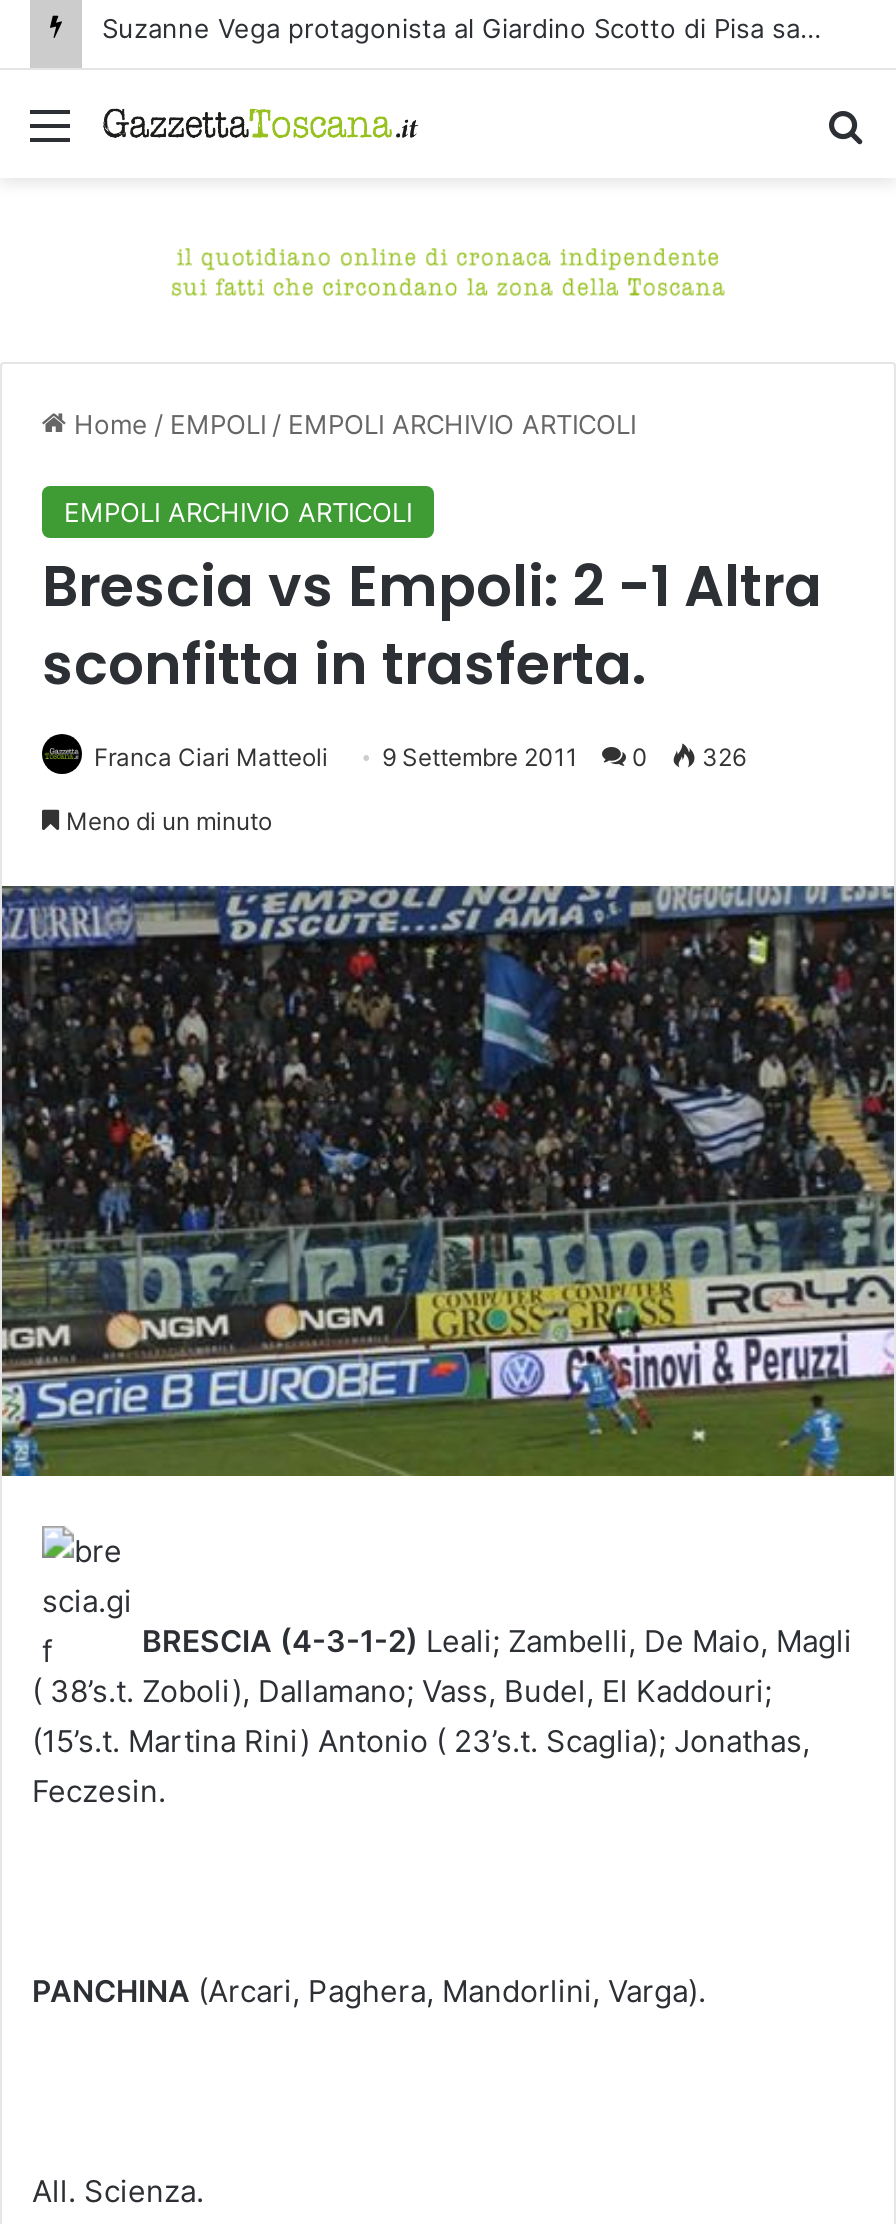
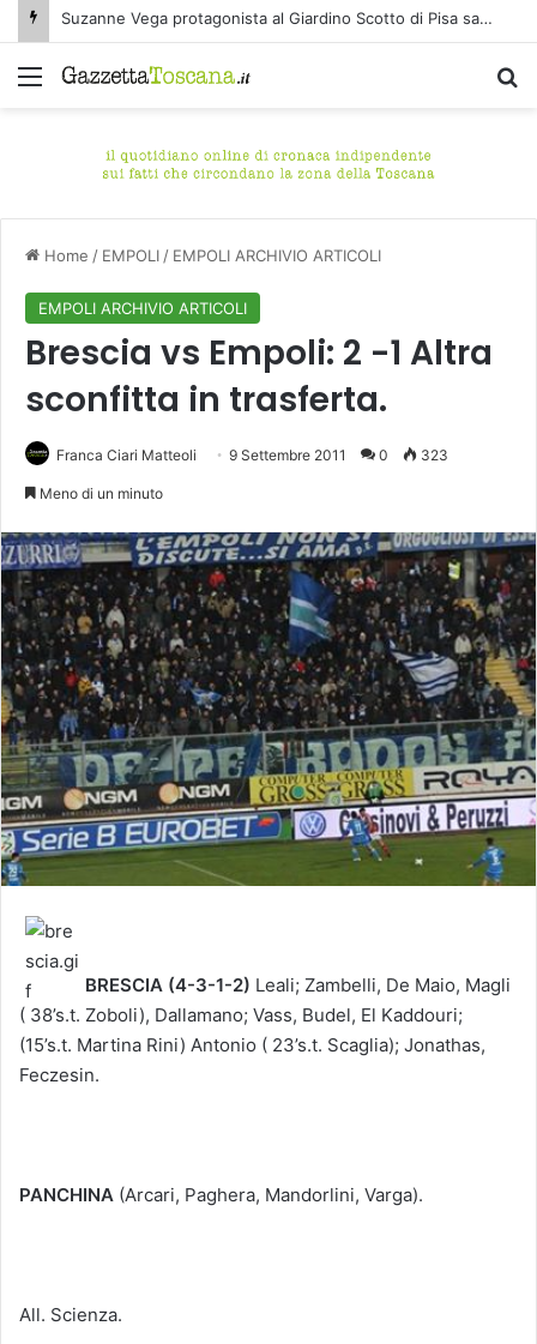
- Franca Ciari Matteoli 9 Settembre 2011 0 326
+ Franca Ciari Matteoli 9 Settembre 2011 0 323
